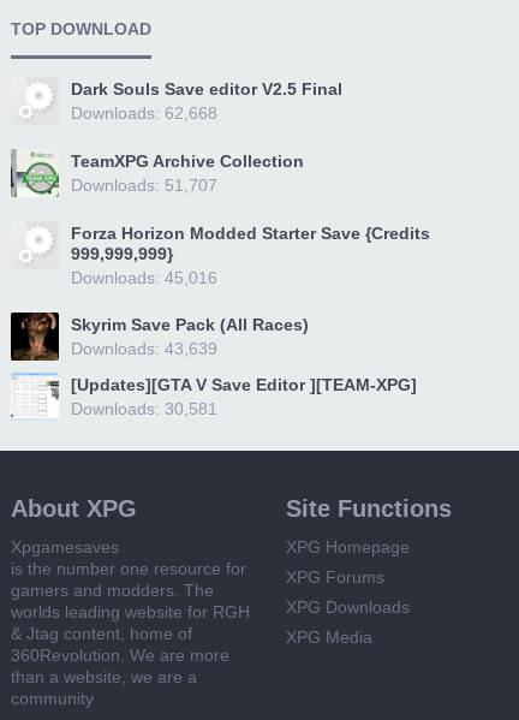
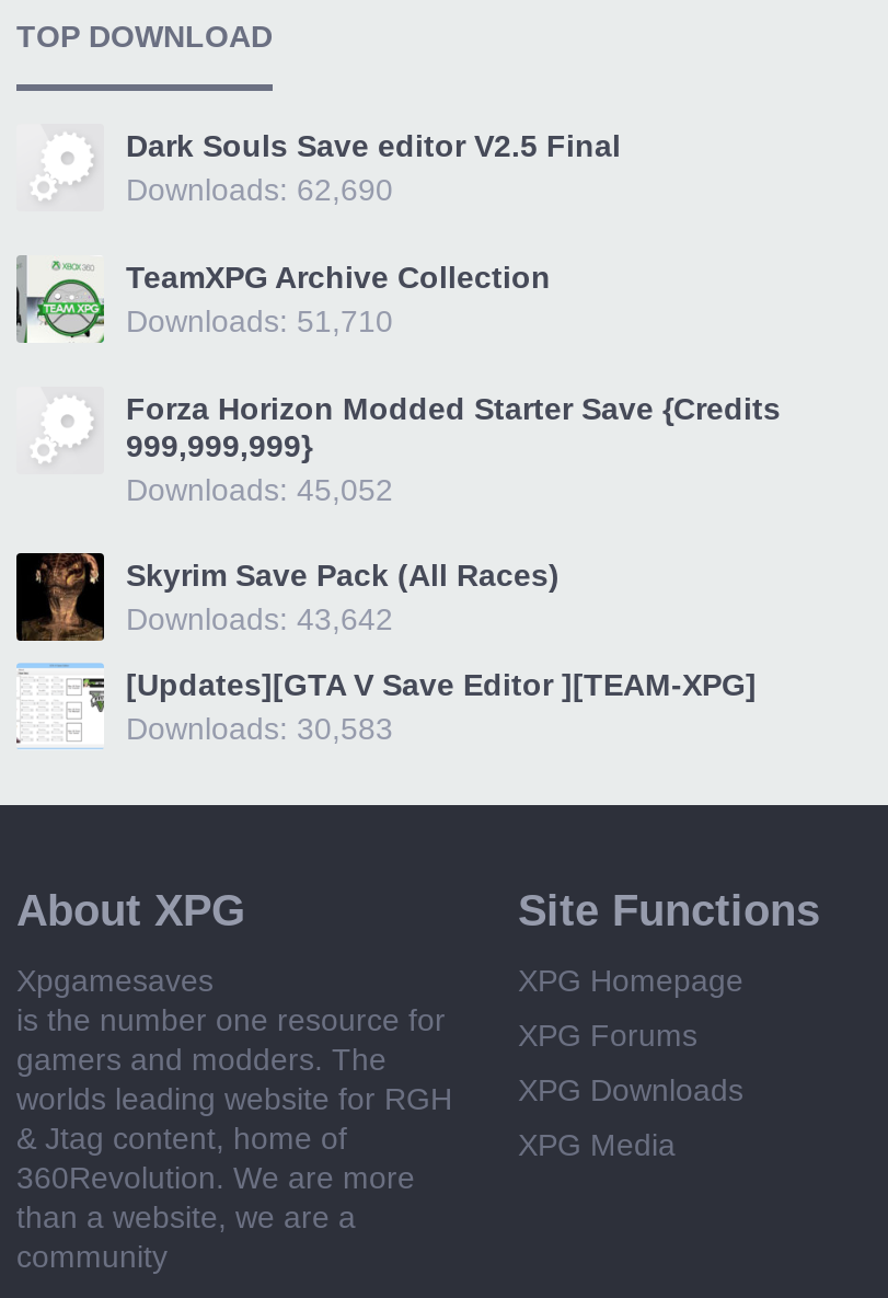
- Downloads: 62,668
+ Downloads: 62,690

- Downloads: 51,707
+ Downloads: 51,710

- Downloads: 45,016
+ Downloads: 45,052

- Downloads: 43,639
+ Downloads: 43,642

- Downloads: 30,581
+ Downloads: 30,583
